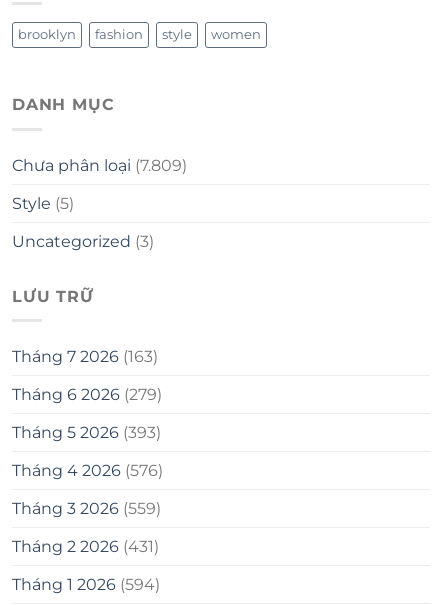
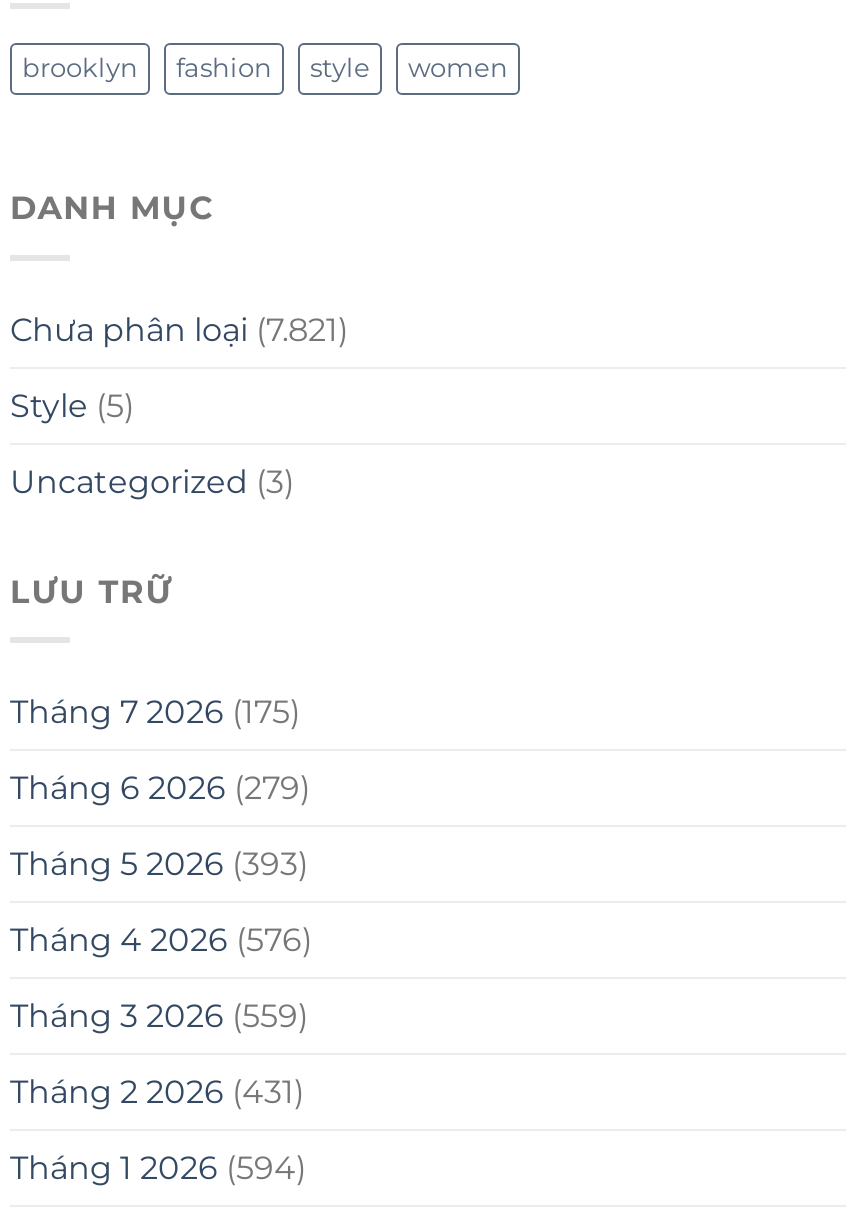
- Chưa phân loại (7.809)
+ Chưa phân loại (7.821)

- Tháng 7 2026 (163)
+ Tháng 7 2026 (175)
